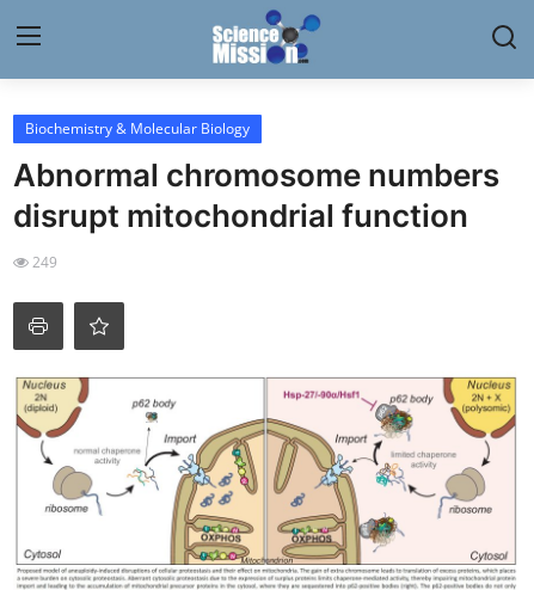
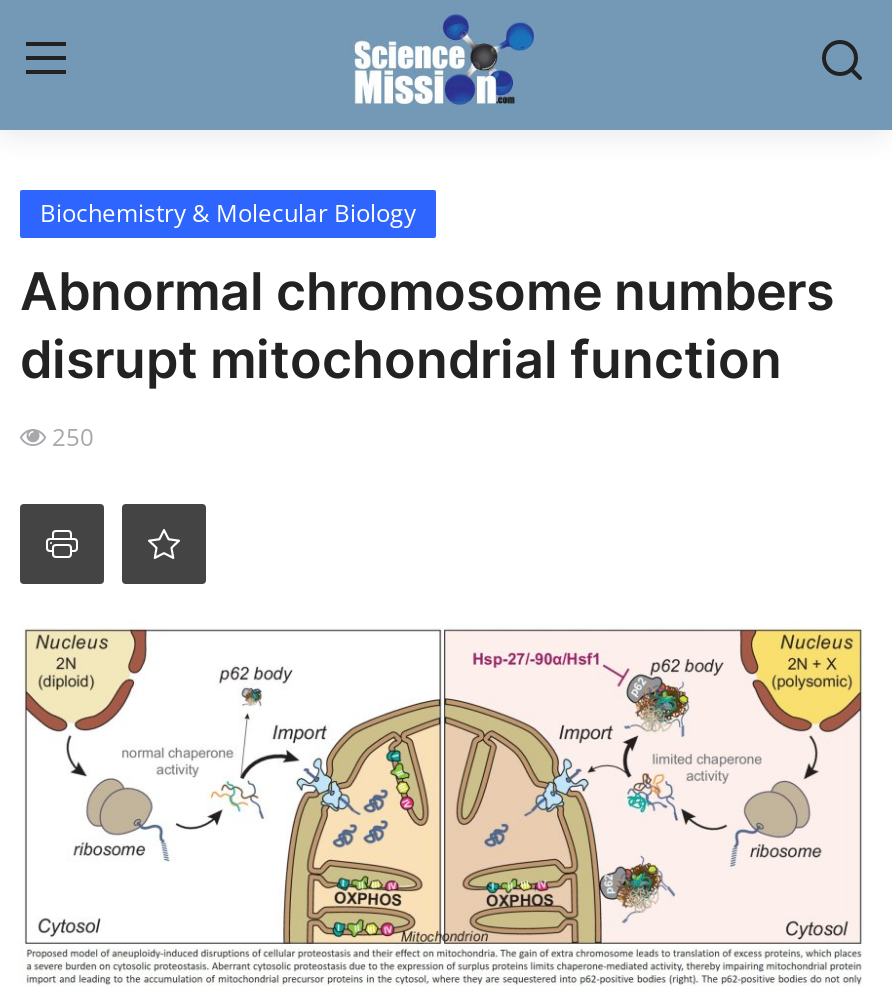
- 249
+ 250
